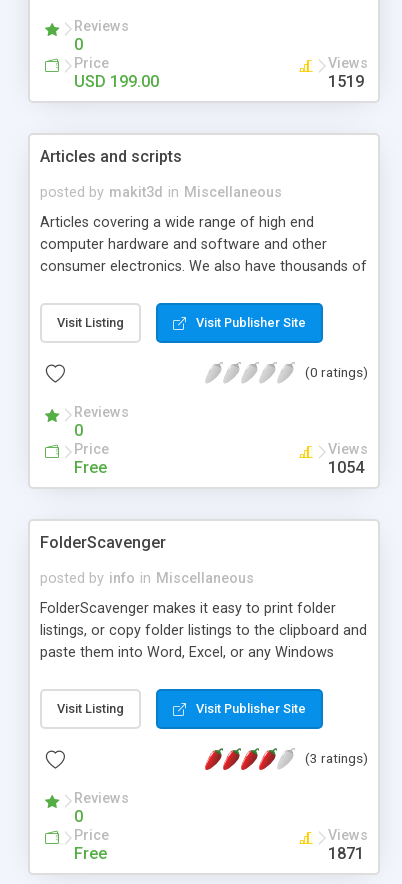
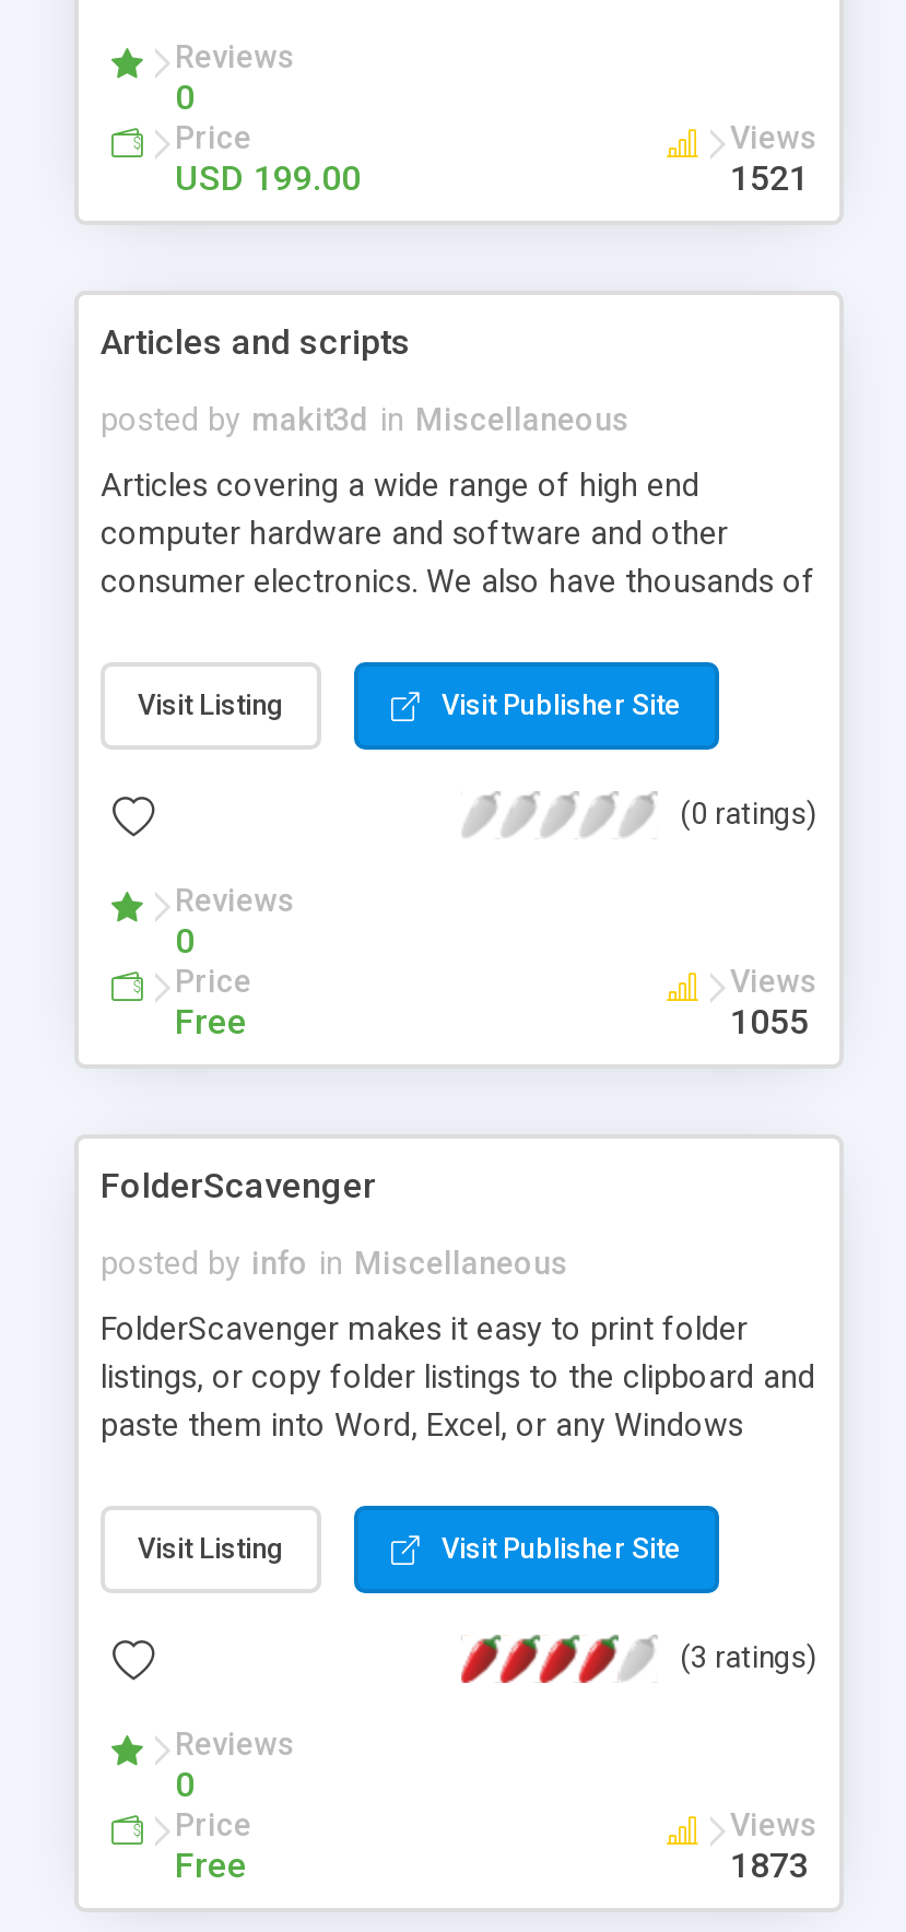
- 1519
+ 1521

- 1054
+ 1055

- 1871
+ 1873
